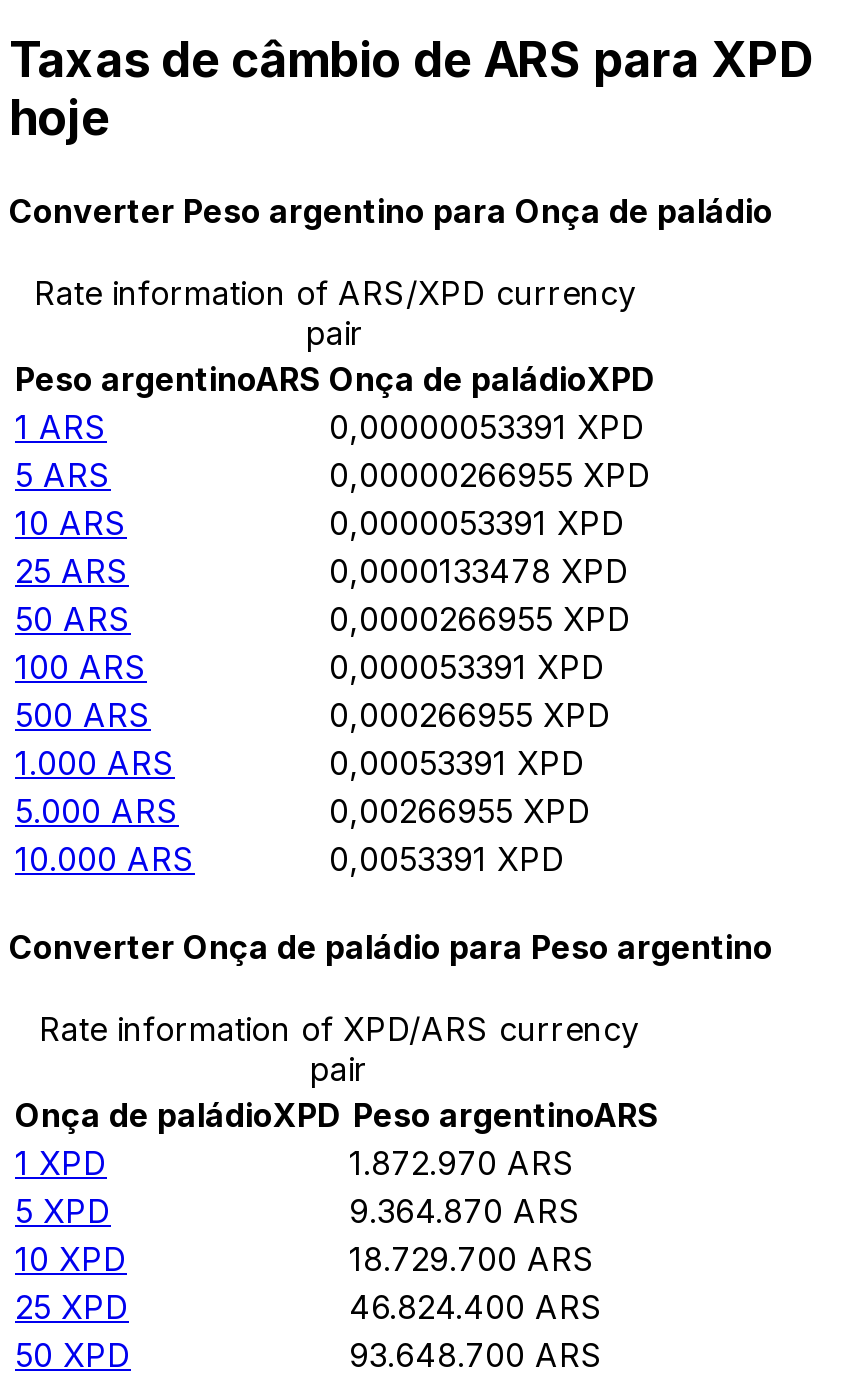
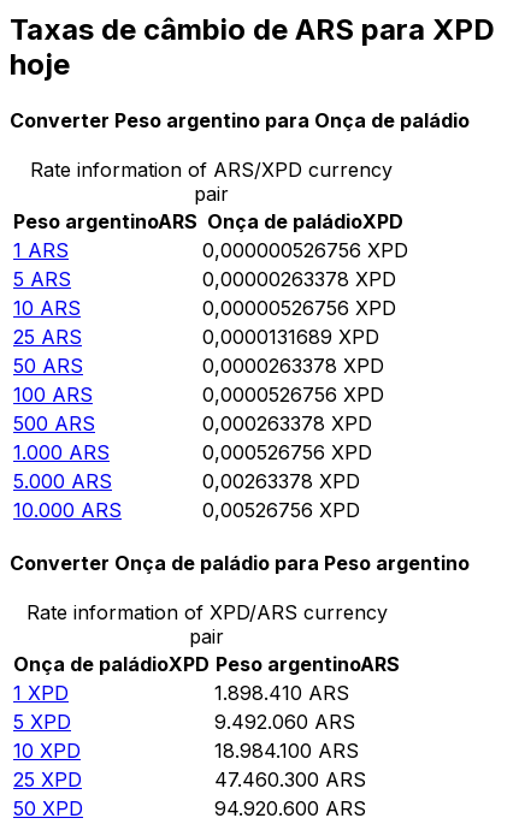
- 0,00000053391 XPD
+ 0,000000526756 XPD

- 0,00000266955 XPD
+ 0,00000263378 XPD

- 0,0000053391 XPD
+ 0,00000526756 XPD

- 0,0000133478 XPD
+ 0,0000131689 XPD

- 0,0000266955 XPD
+ 0,0000263378 XPD

- 0,000053391 XPD
+ 0,0000526756 XPD

- 0,000266955 XPD
+ 0,000263378 XPD

- 0,00053391 XPD
+ 0,000526756 XPD

- 0,00266955 XPD
+ 0,00263378 XPD

- 0,0053391 XPD
+ 0,00526756 XPD

- 1.872.970 ARS
+ 1.898.410 ARS

- 9.364.870 ARS
+ 9.492.060 ARS

- 18.729.700 ARS
+ 18.984.100 ARS

- 46.824.400 ARS
+ 47.460.300 ARS

- 93.648.700 ARS
+ 94.920.600 ARS
